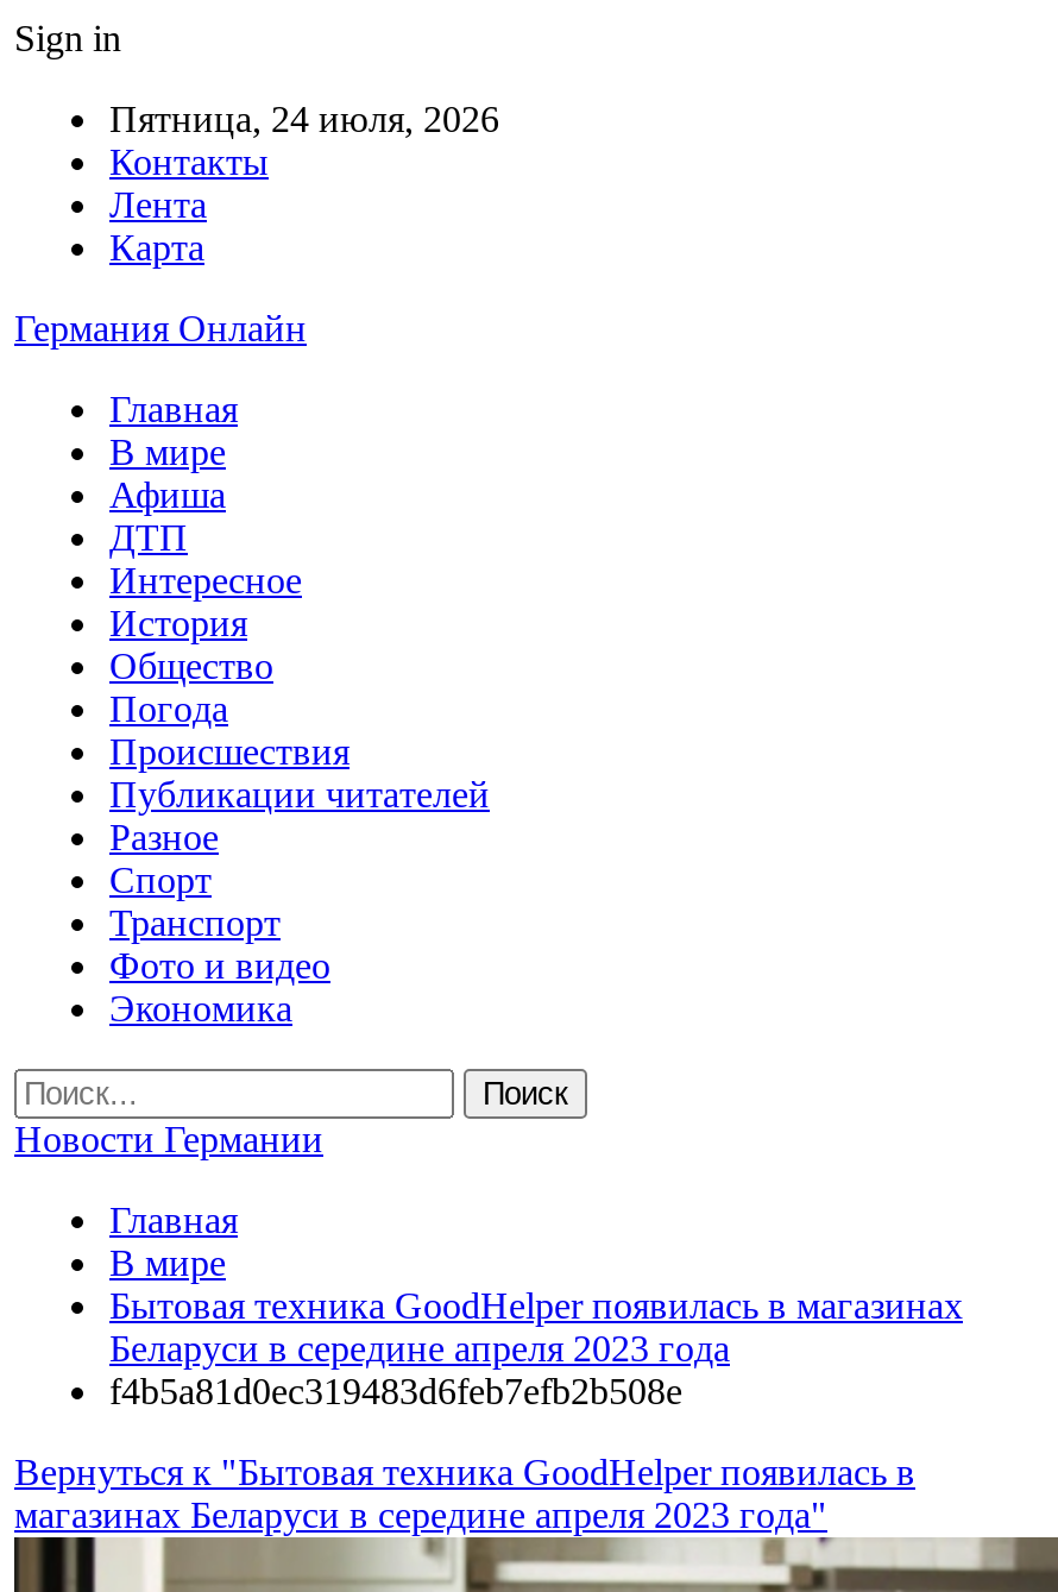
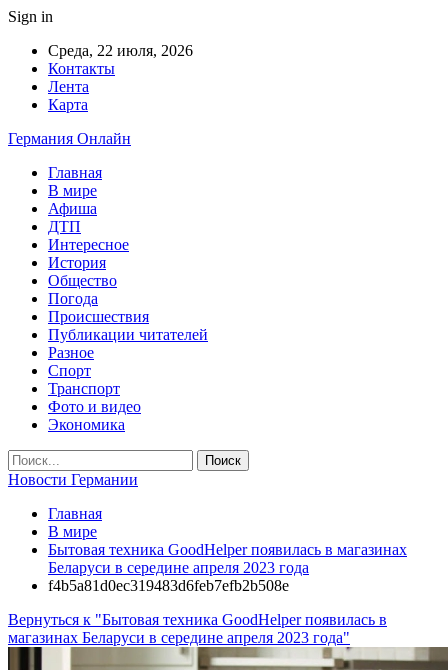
- Пятница, 24 июля, 2026
+ Среда, 22 июля, 2026
